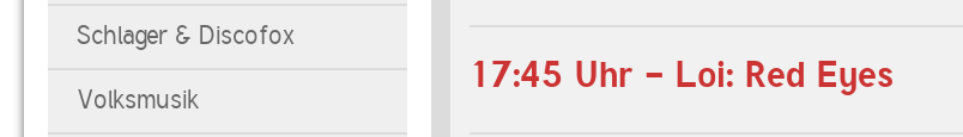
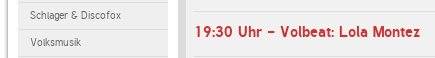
- 17:45 Uhr - Loi: Red Eyes
+ 19:30 Uhr - Volbeat: Lola Montez
